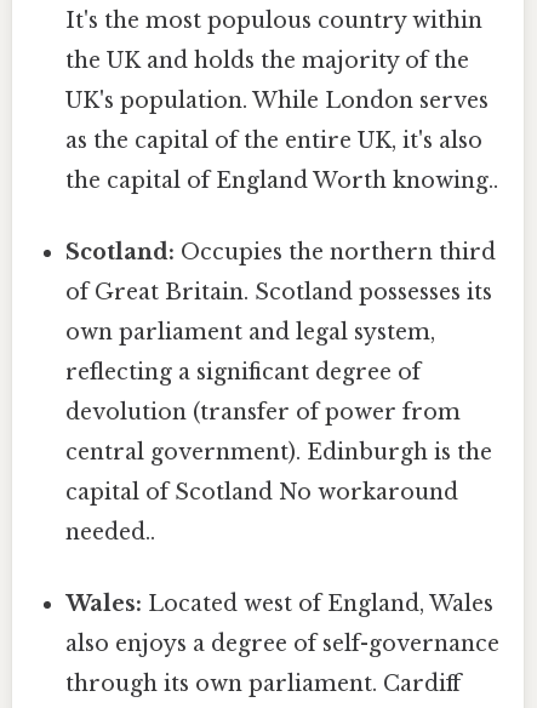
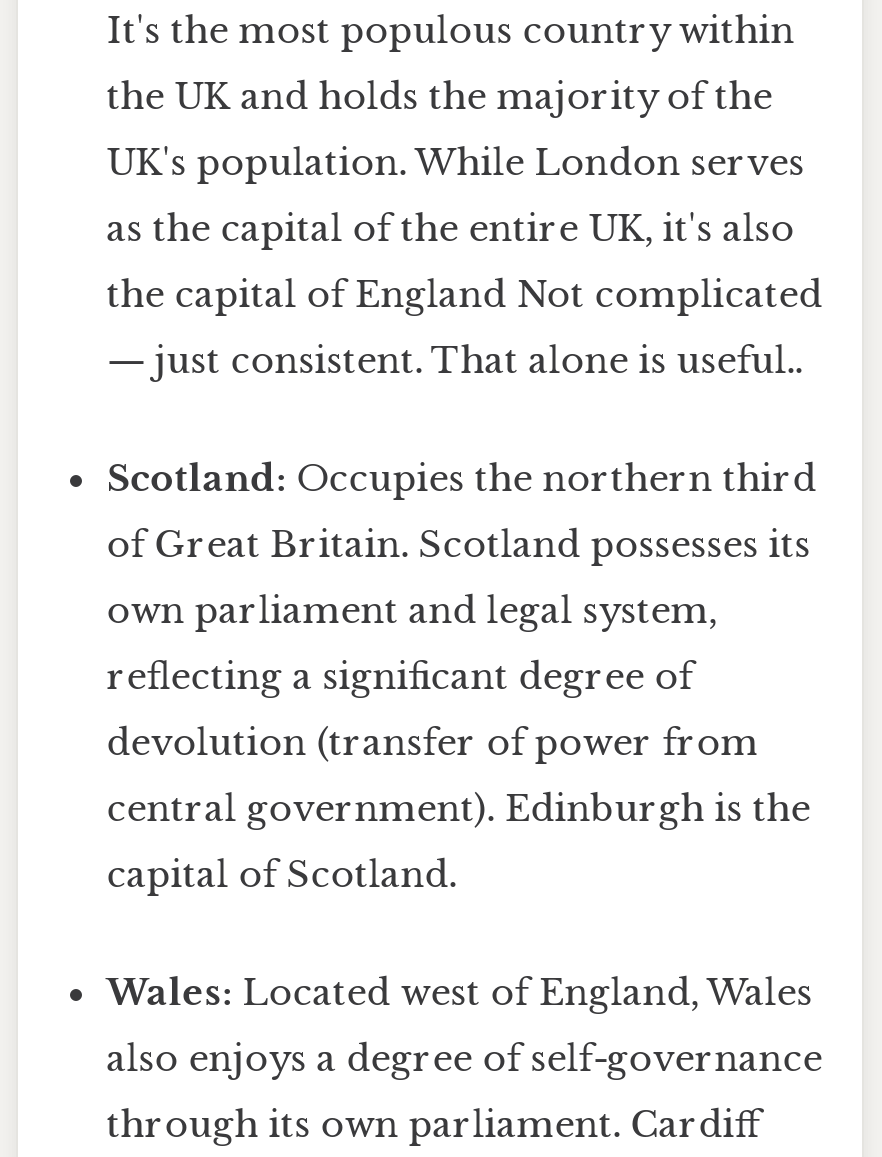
- the capital of England Worth knowing..
+ the capital of England Not complicated
+ — just consistent. That alone is useful..

moved down: Scotland: Occupies the northern third | of Great Britain. Scotland possesses its | own parliament and legal system, | reflecting a significant degree of | devolution (transfer of power from | central government). Edinburgh is the

- capital of Scotland No workaround
- needed..
+ capital of Scotland.
